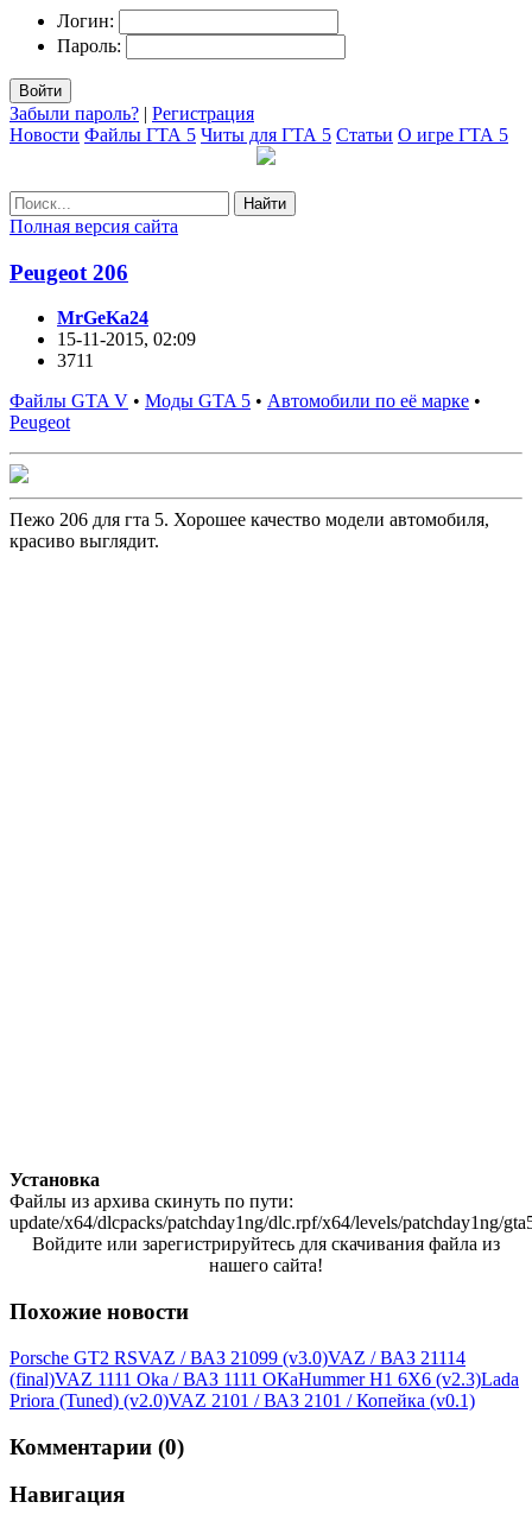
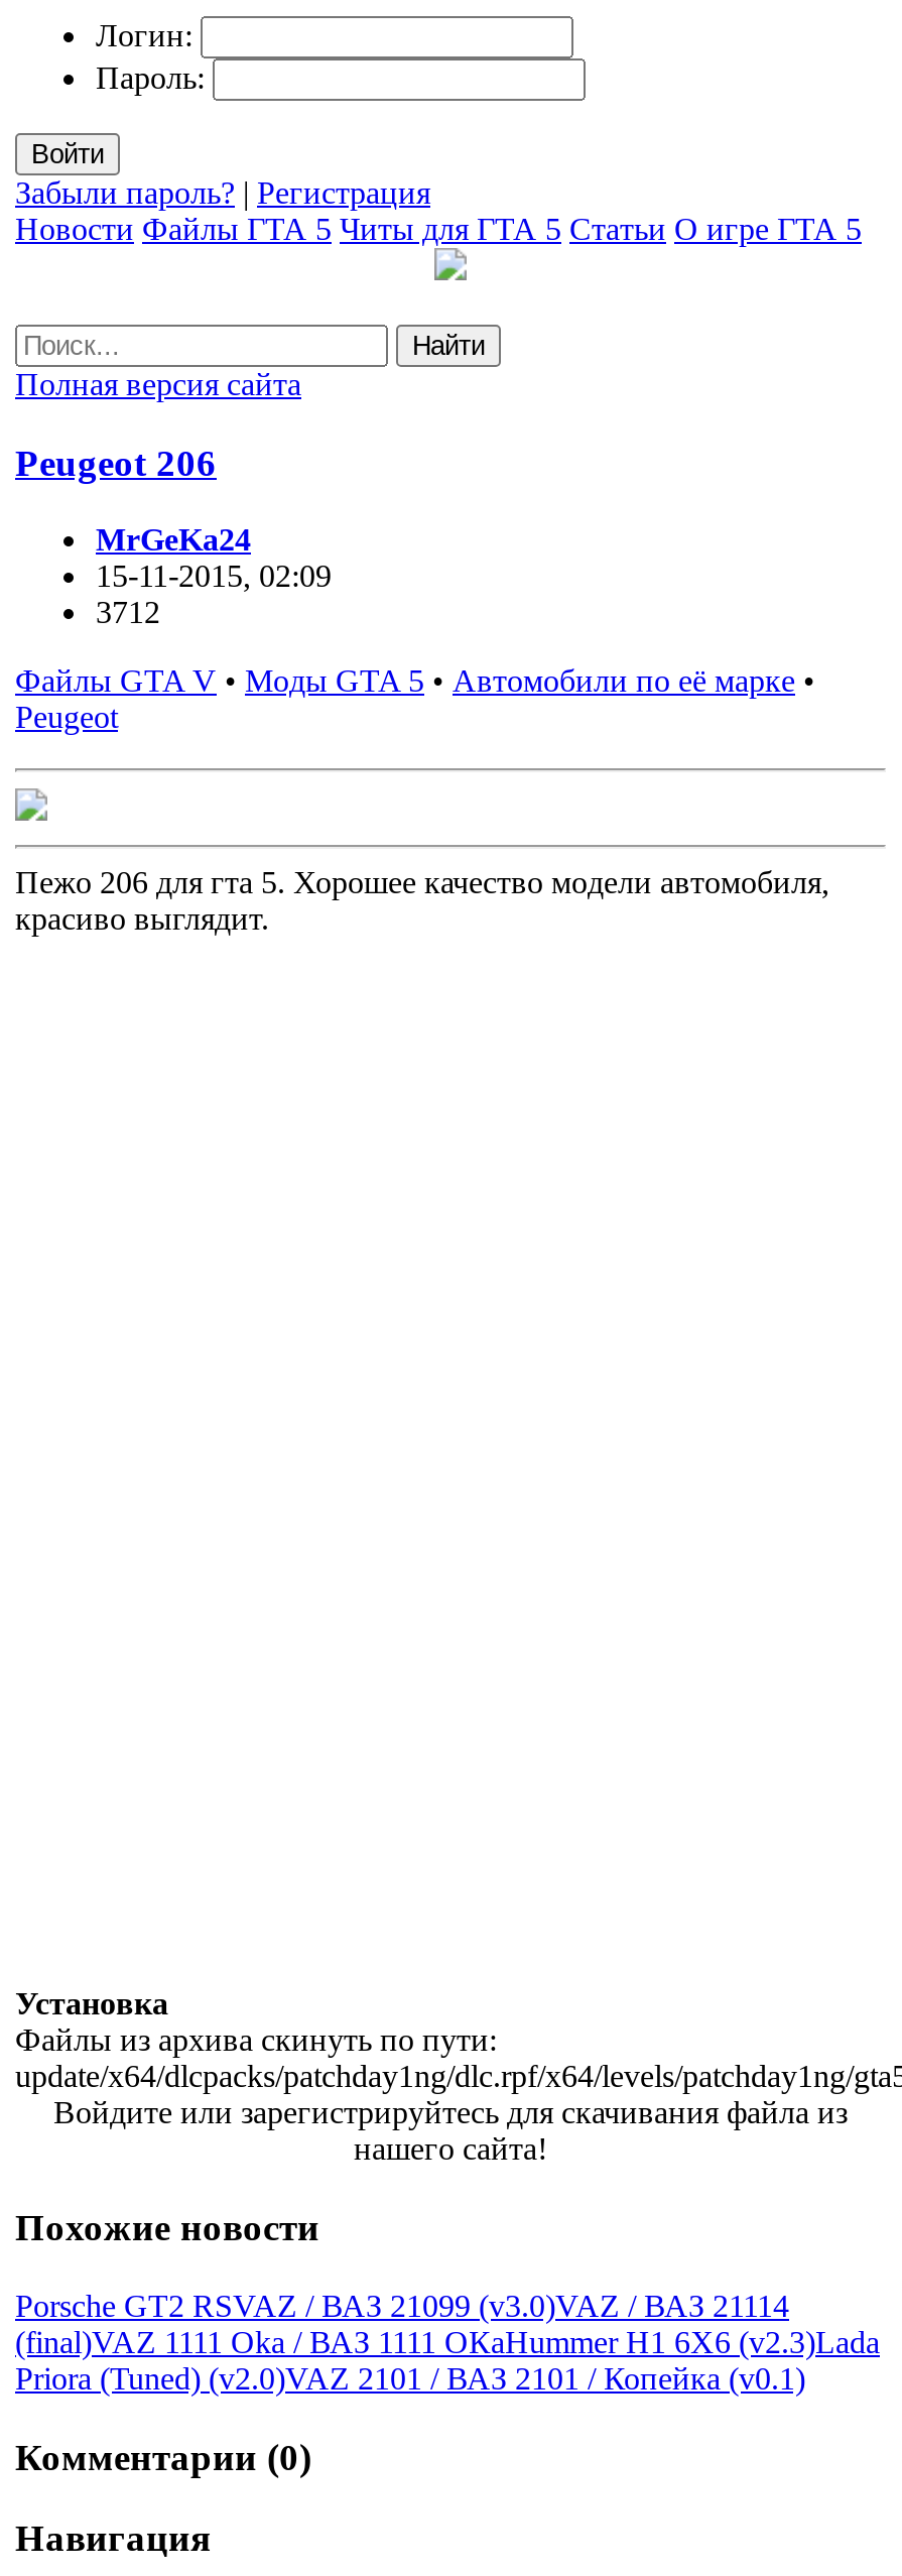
- 3711
+ 3712
